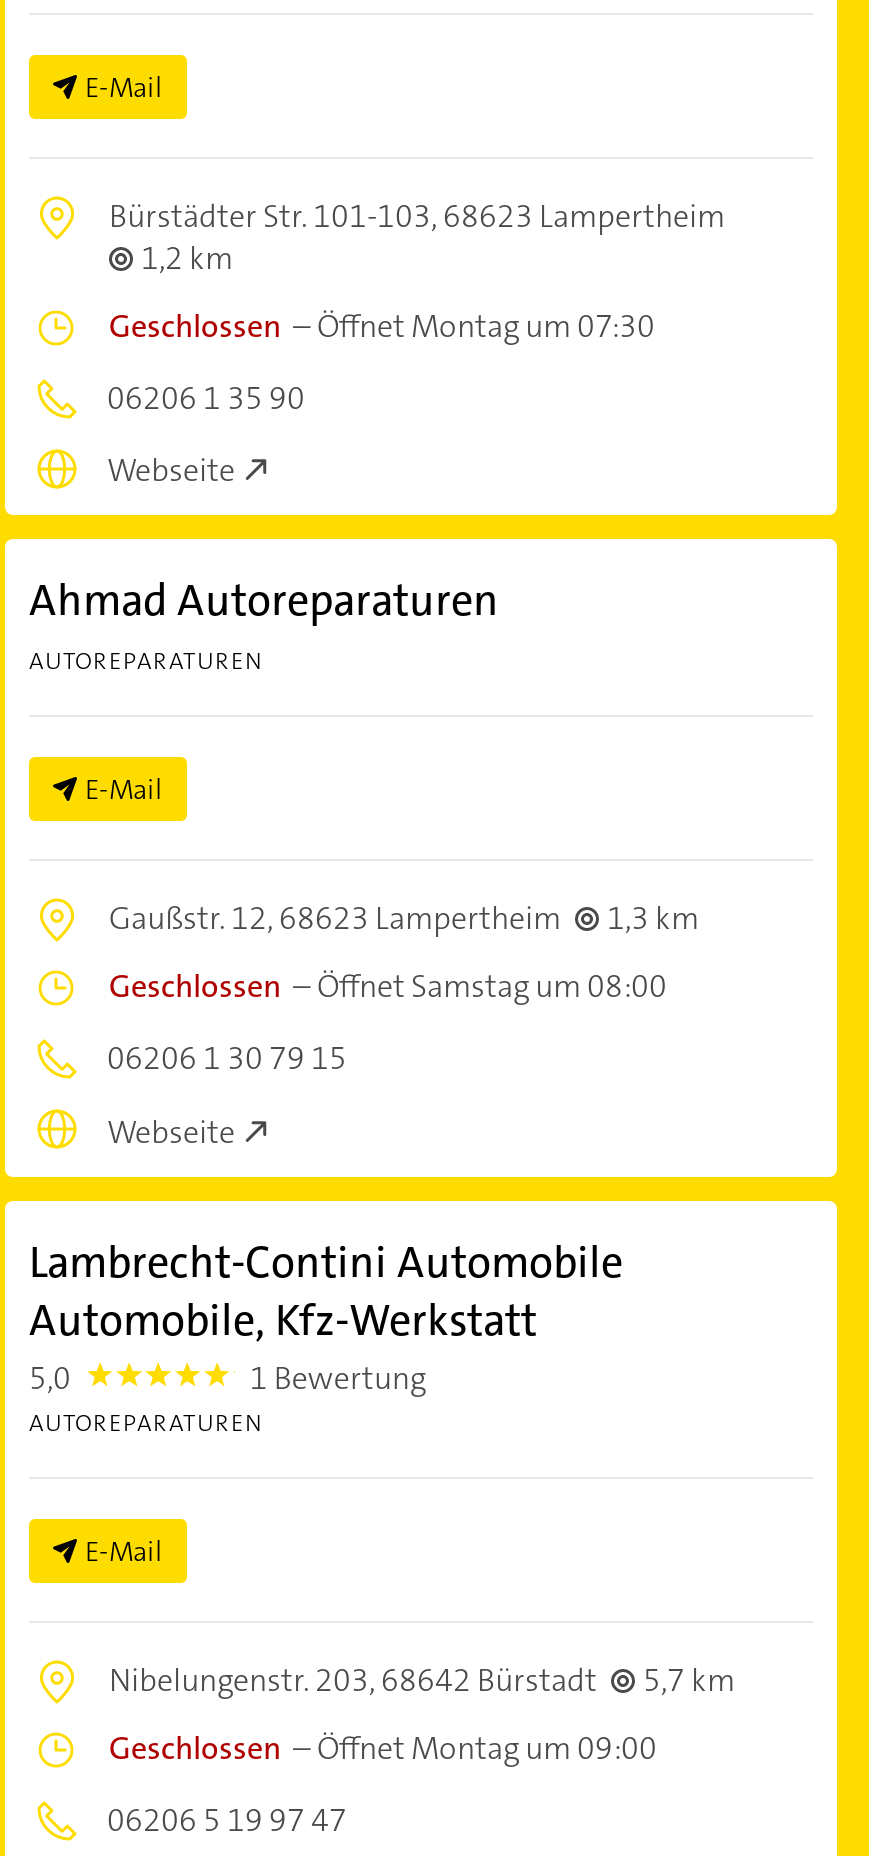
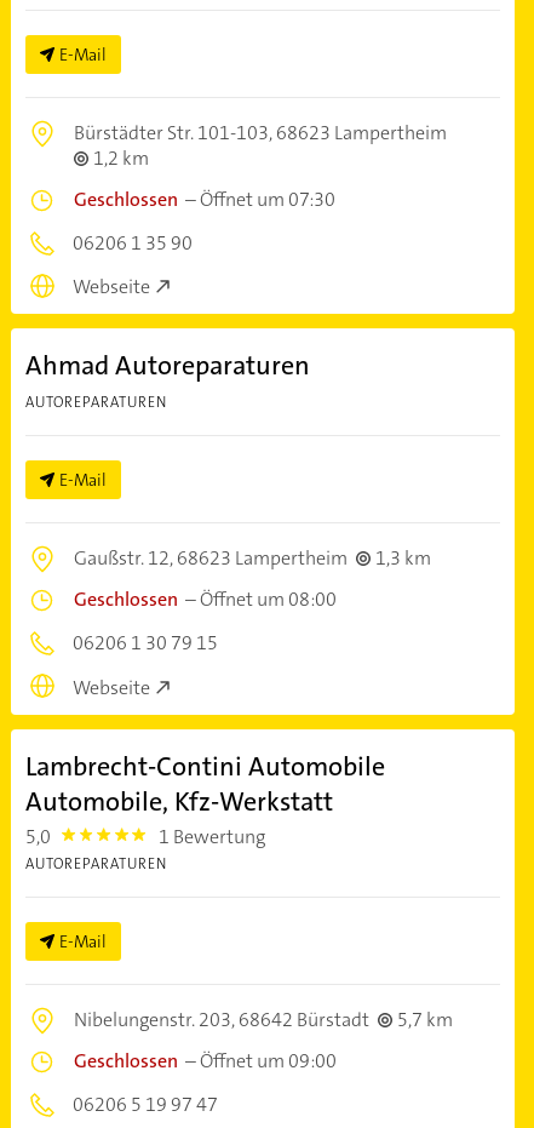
- Geschlossen –Öffnet Montag um 07:30
+ Geschlossen –Öffnet um 07:30

- Geschlossen –Öffnet Samstag um 08:00
+ Geschlossen –Öffnet um 08:00

- Geschlossen –Öffnet Montag um 09:00
+ Geschlossen –Öffnet um 09:00
